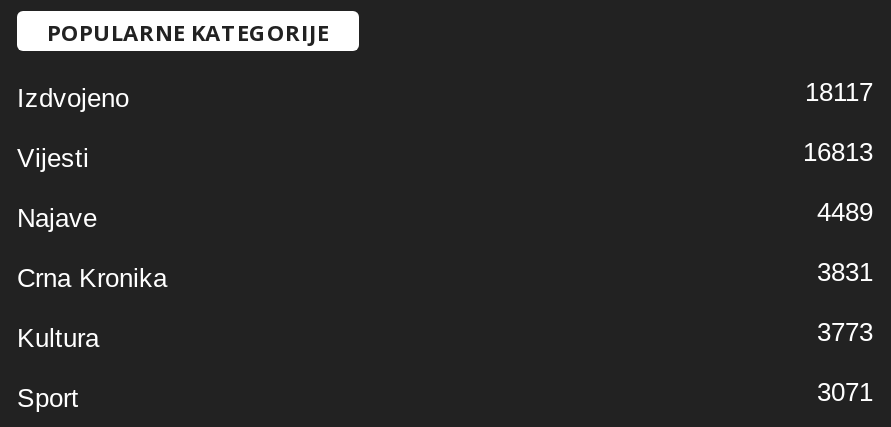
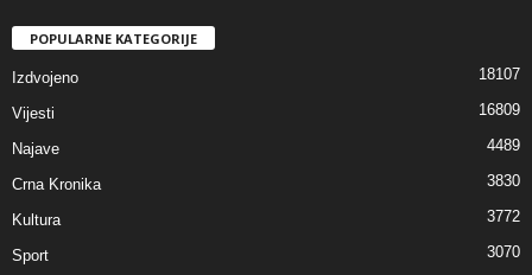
- 18117
+ 18107

- 16813
+ 16809

- 3831
+ 3830

- 3773
+ 3772

- 3071
+ 3070
